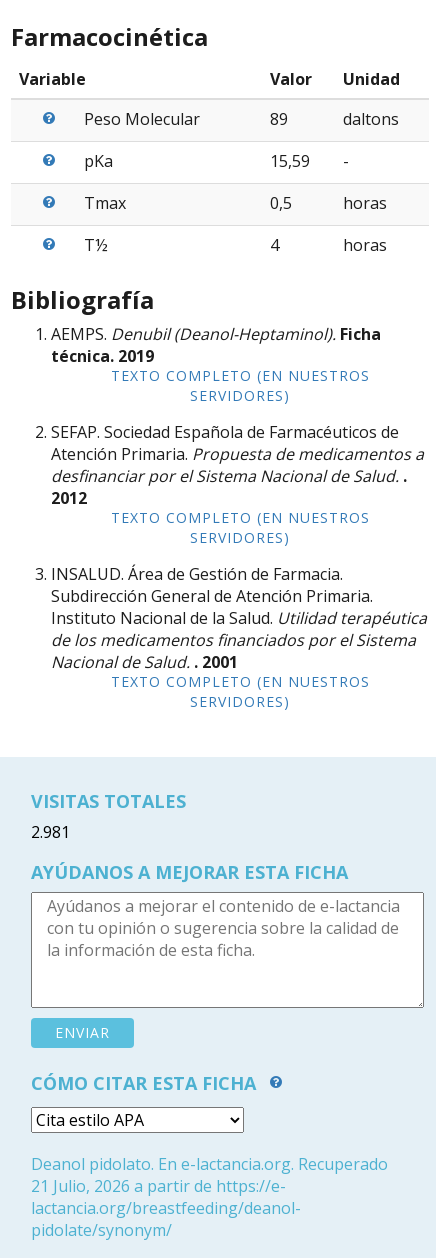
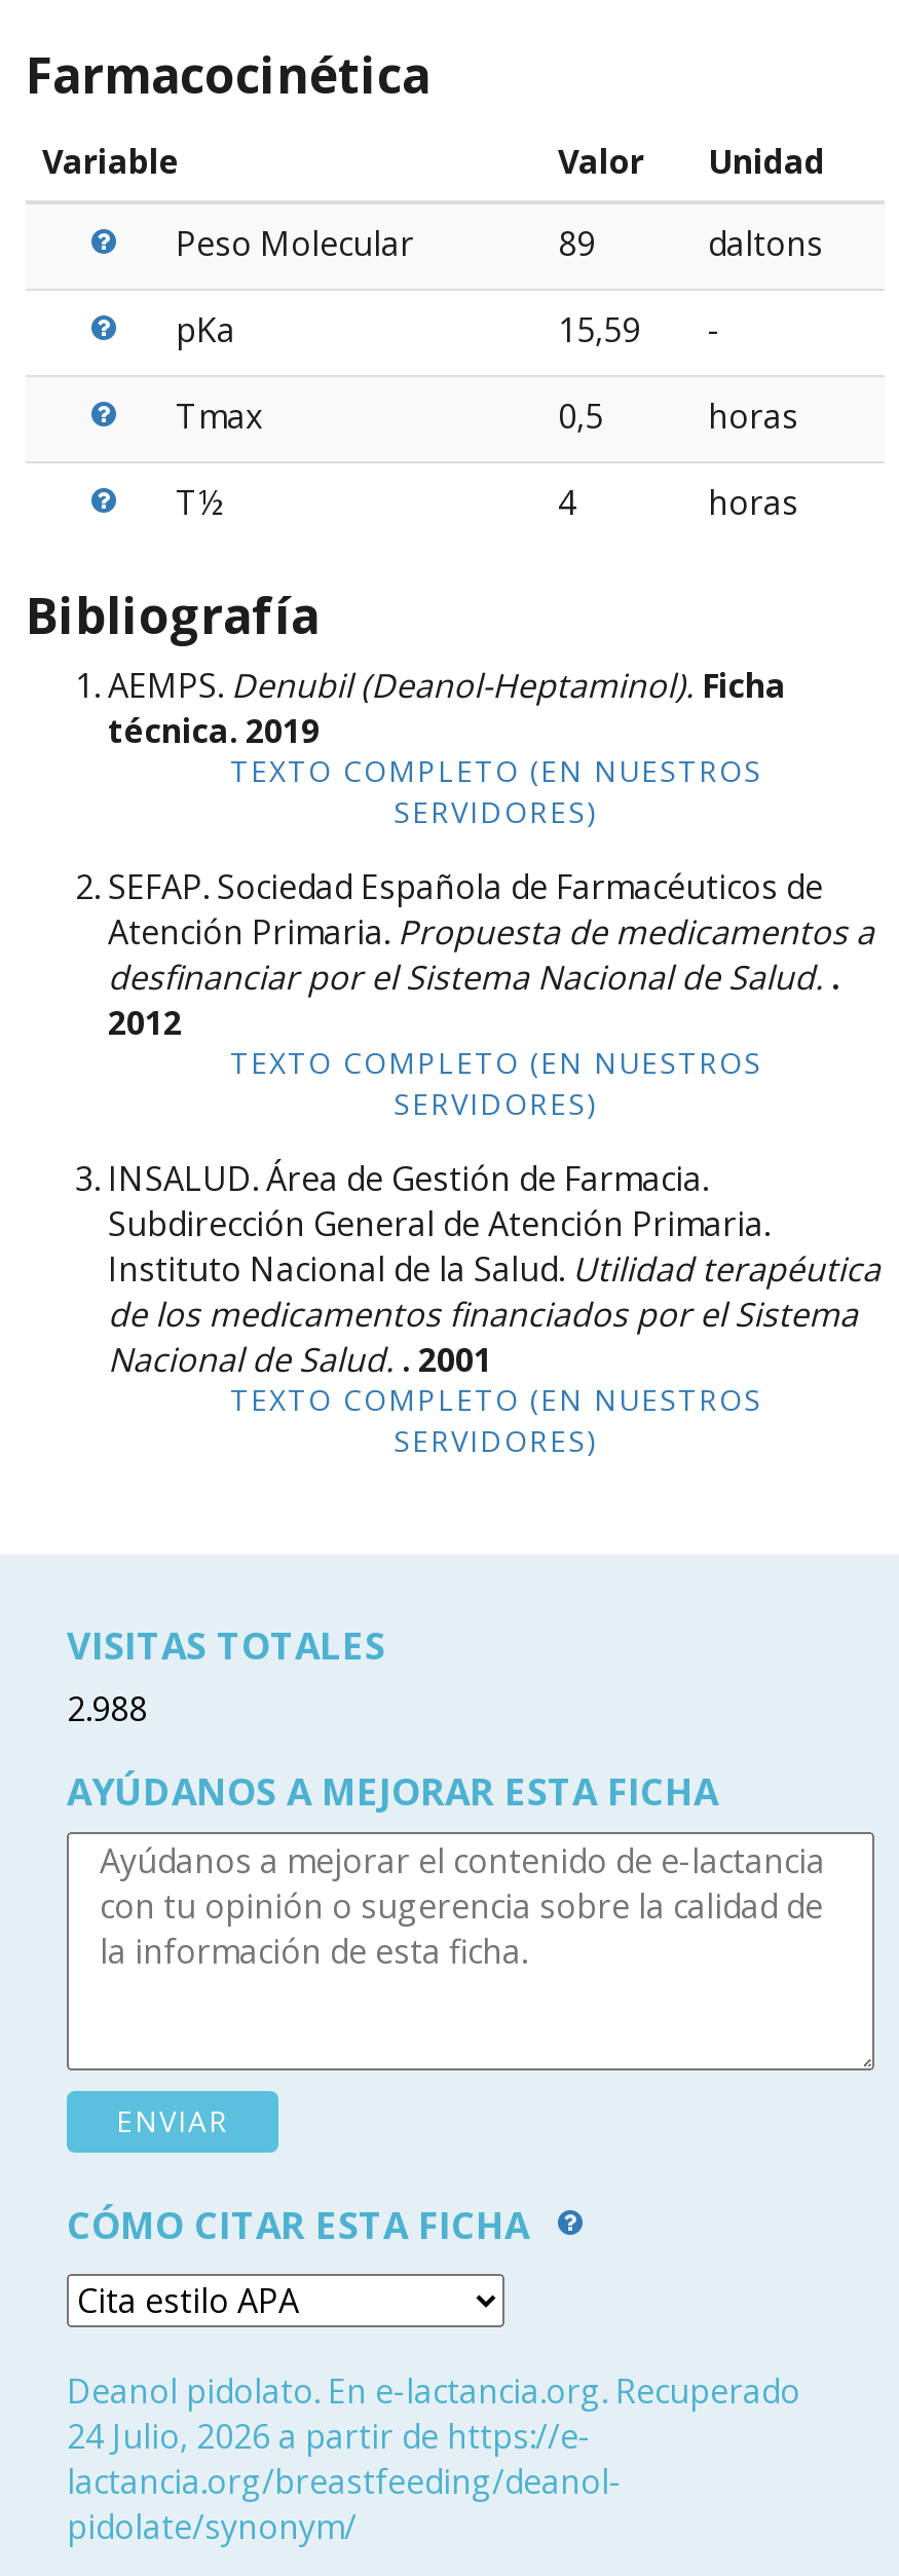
- 2.981
+ 2.988

- 21 Julio, 2026 a partir de https://e-
+ 24 Julio, 2026 a partir de https://e-
